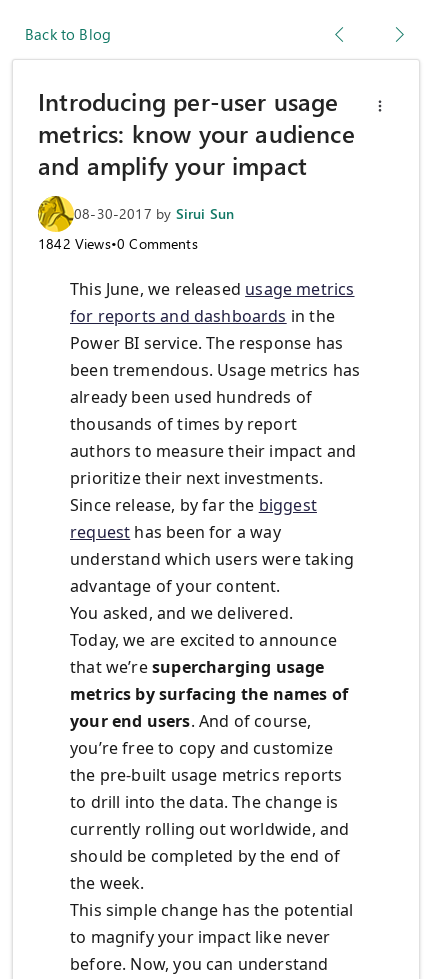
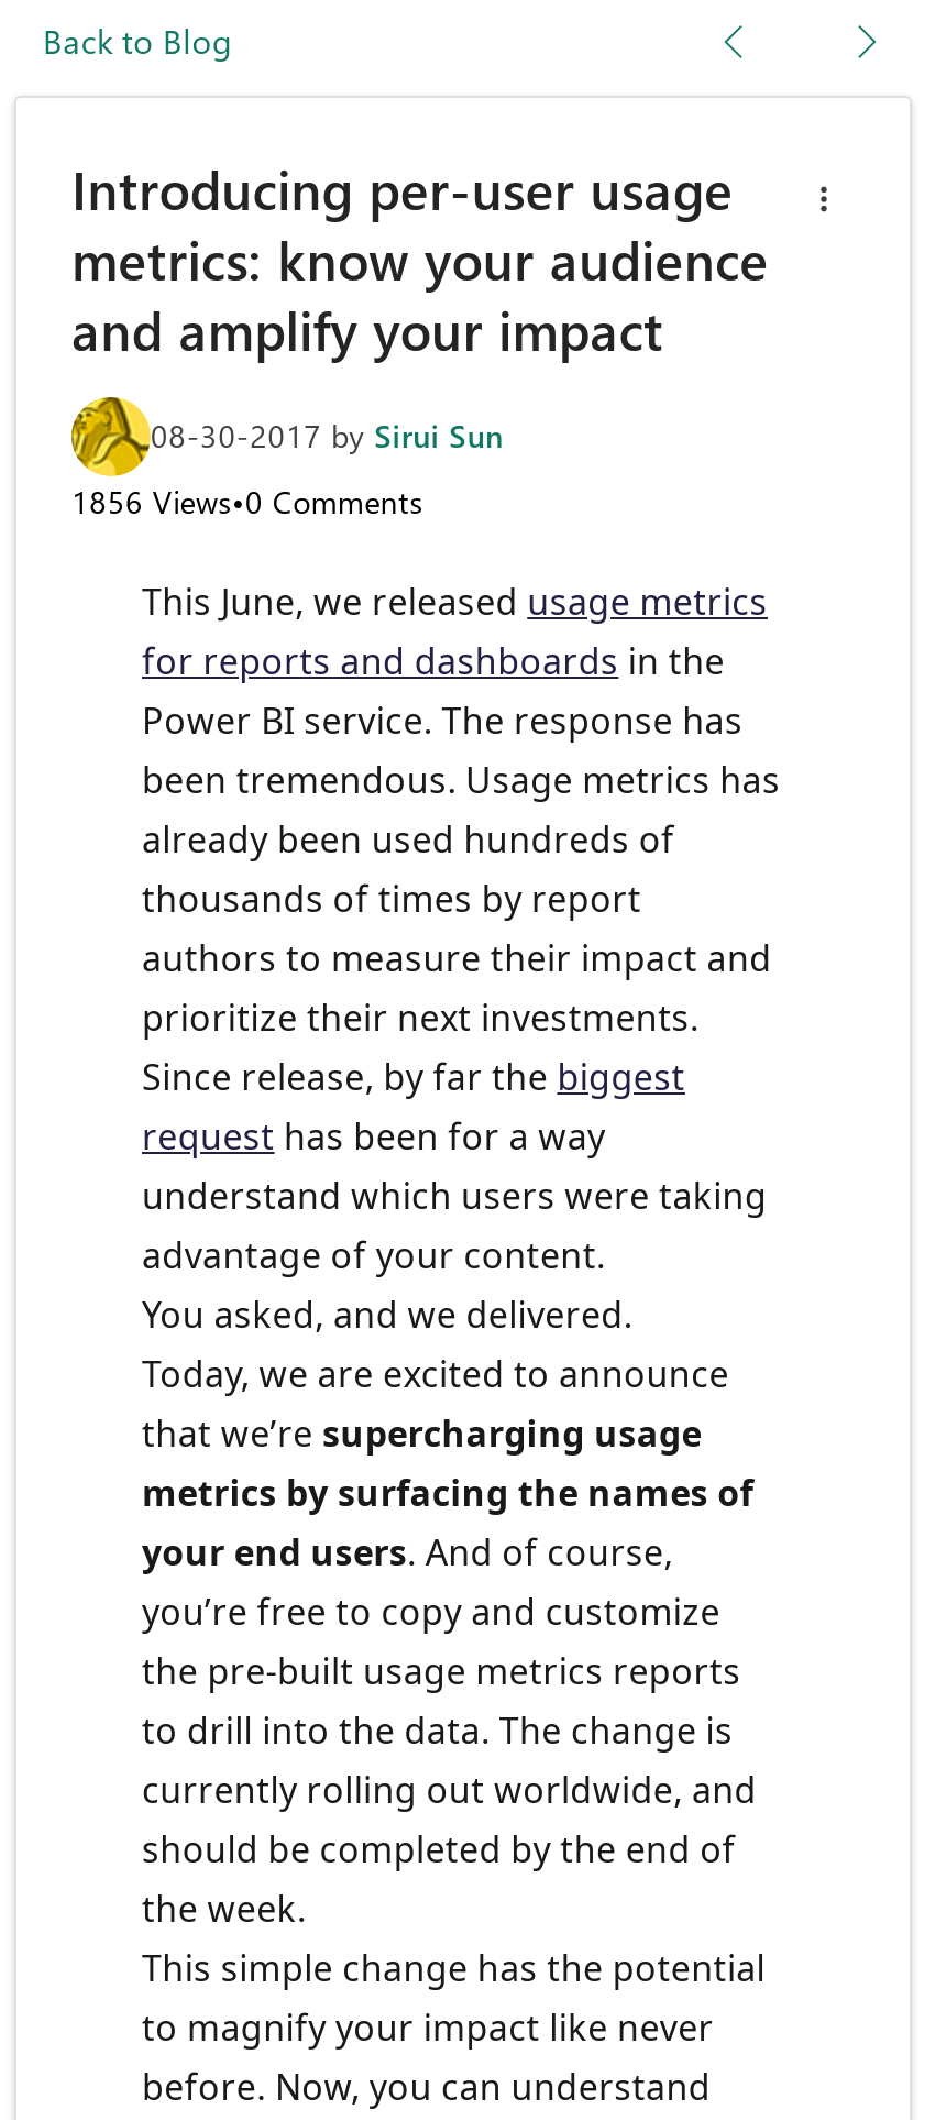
- 1842 Views•0 Comments
+ 1856 Views•0 Comments
